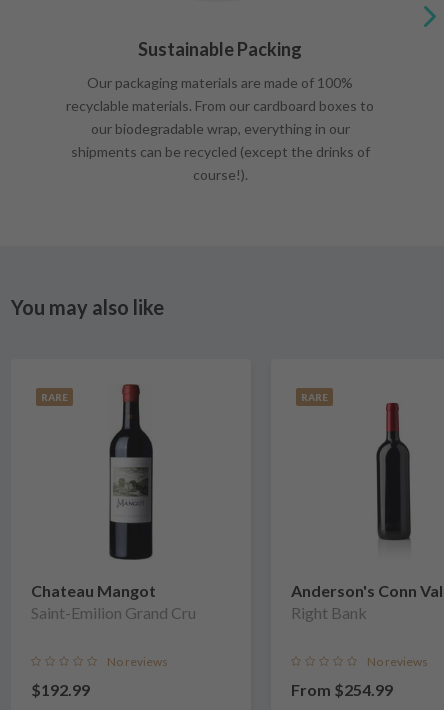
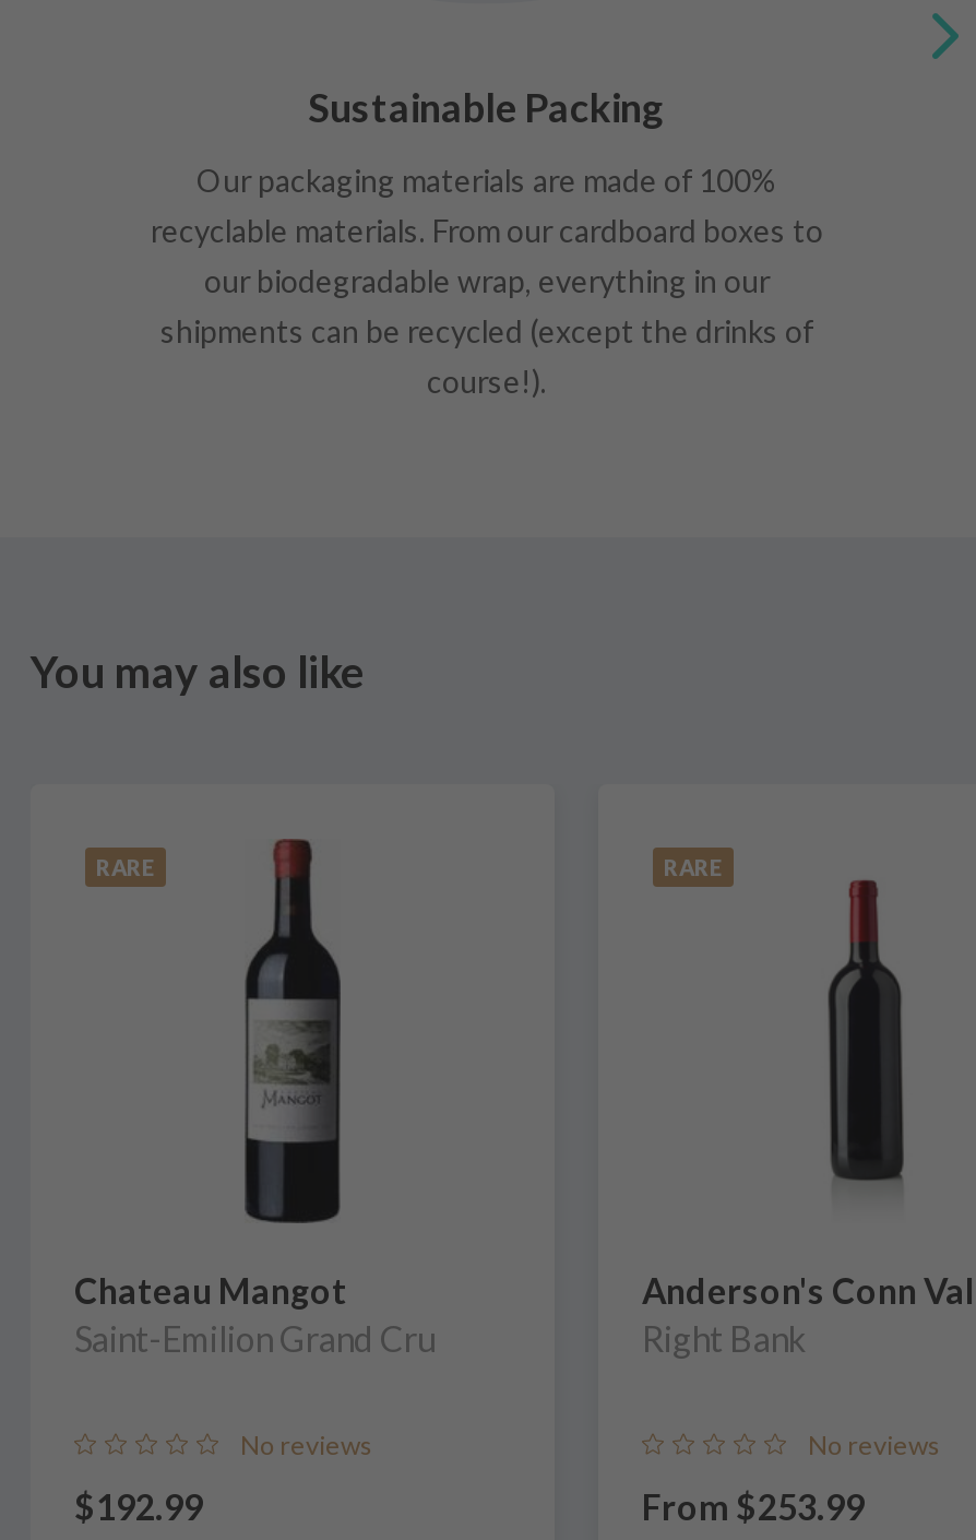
- From $254.99
+ From $253.99
